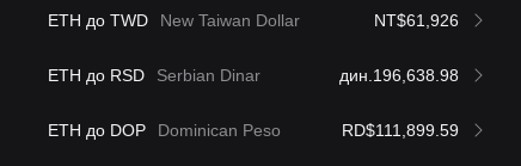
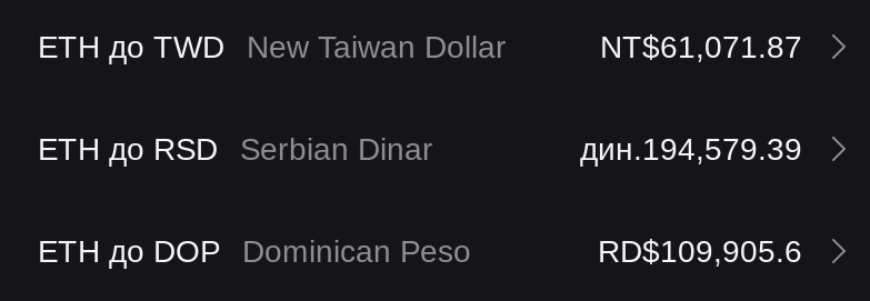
- NT$61,926
+ NT$61,071.87

- дин.196,638.98
+ дин.194,579.39

- RD$111,899.59
+ RD$109,905.6
